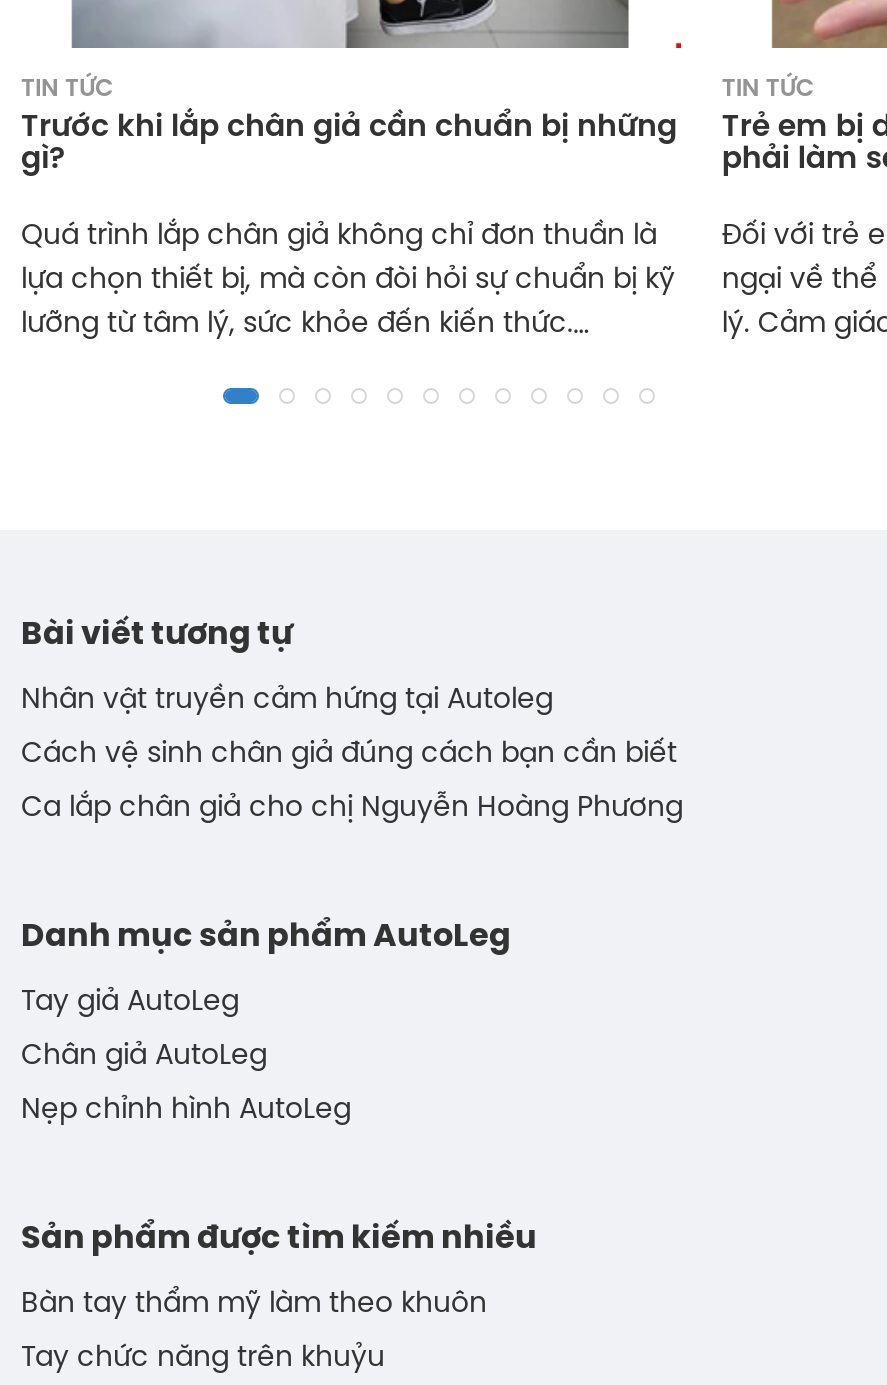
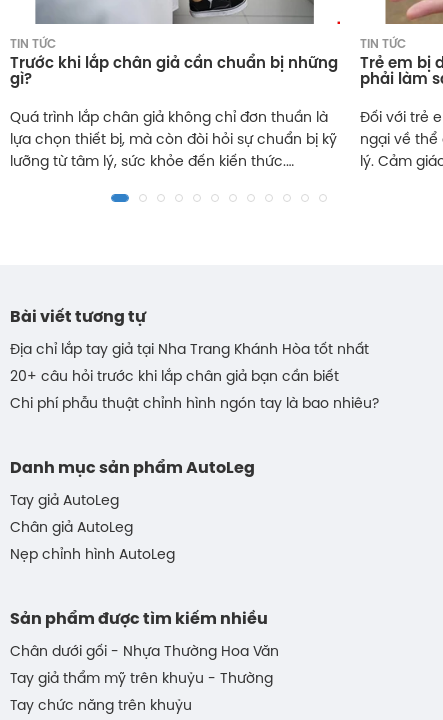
- Nhân vật truyền cảm hứng tại Autoleg
+ Địa chỉ lắp tay giả tại Nha Trang Khánh Hòa tốt nhất

- Cách vệ sinh chân giả đúng cách bạn cần biết
+ 20+ câu hỏi trước khi lắp chân giả bạn cần biết

- Ca lắp chân giả cho chị Nguyễn Hoàng Phương
+ Chi phí phẫu thuật chỉnh hình ngón tay là bao nhiêu?

- Bàn tay thẩm mỹ làm theo khuôn
+ Chân dưới gối - Nhựa Thường Hoa Văn
+ Tay giả thẩm mỹ trên khuỷu - Thường
